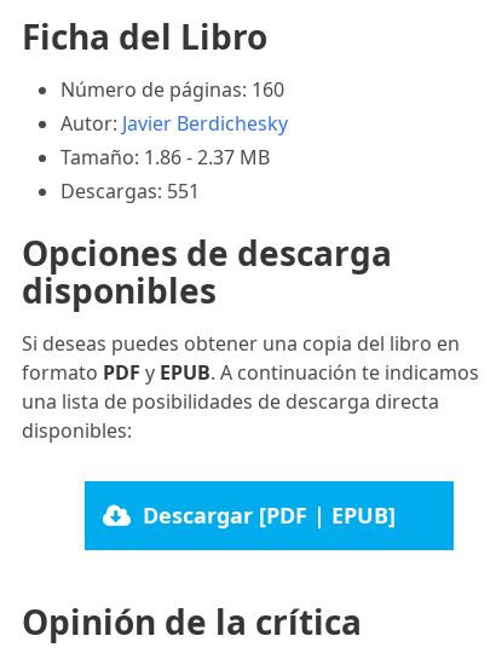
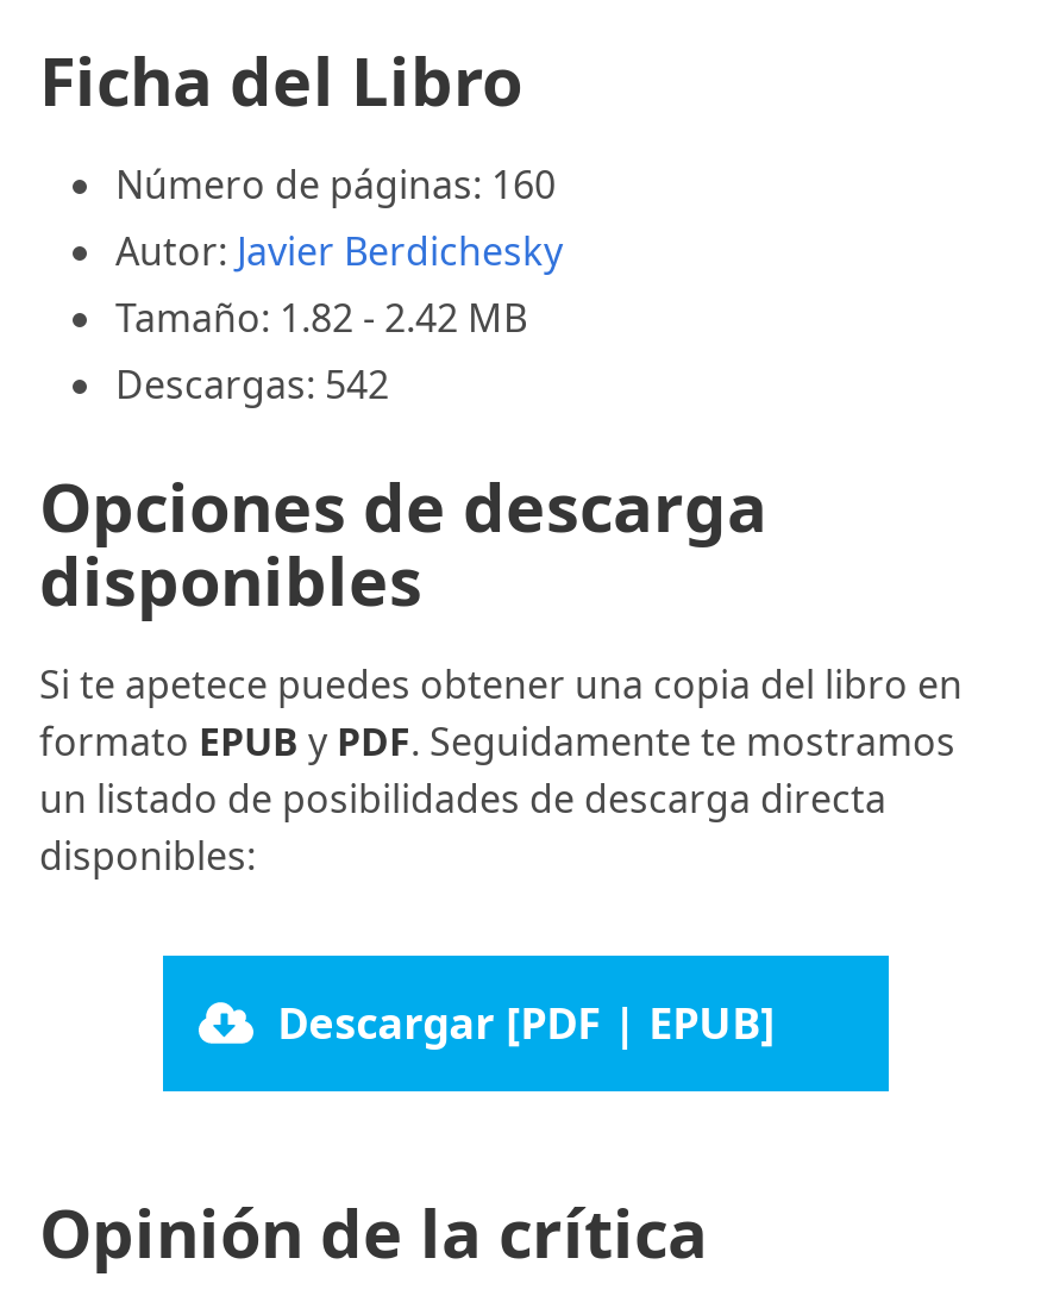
- Tamaño: 1.86 - 2.37 MB
+ Tamaño: 1.82 - 2.42 MB

- Descargas: 551
+ Descargas: 542

- Si deseas puedes obtener una copia del libro en
- formato PDF y EPUB. A continuación te indicamos
- una lista de posibilidades de descarga directa
+ Si te apetece puedes obtener una copia del libro en
+ formato EPUB y PDF. Seguidamente te mostramos
+ un listado de posibilidades de descarga directa
